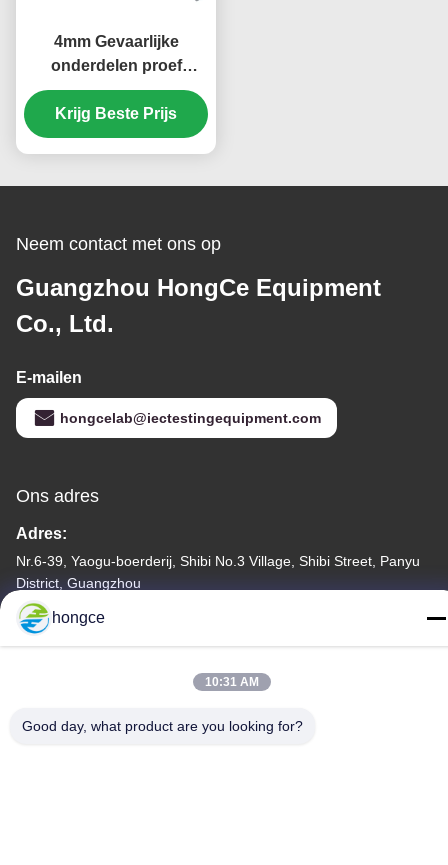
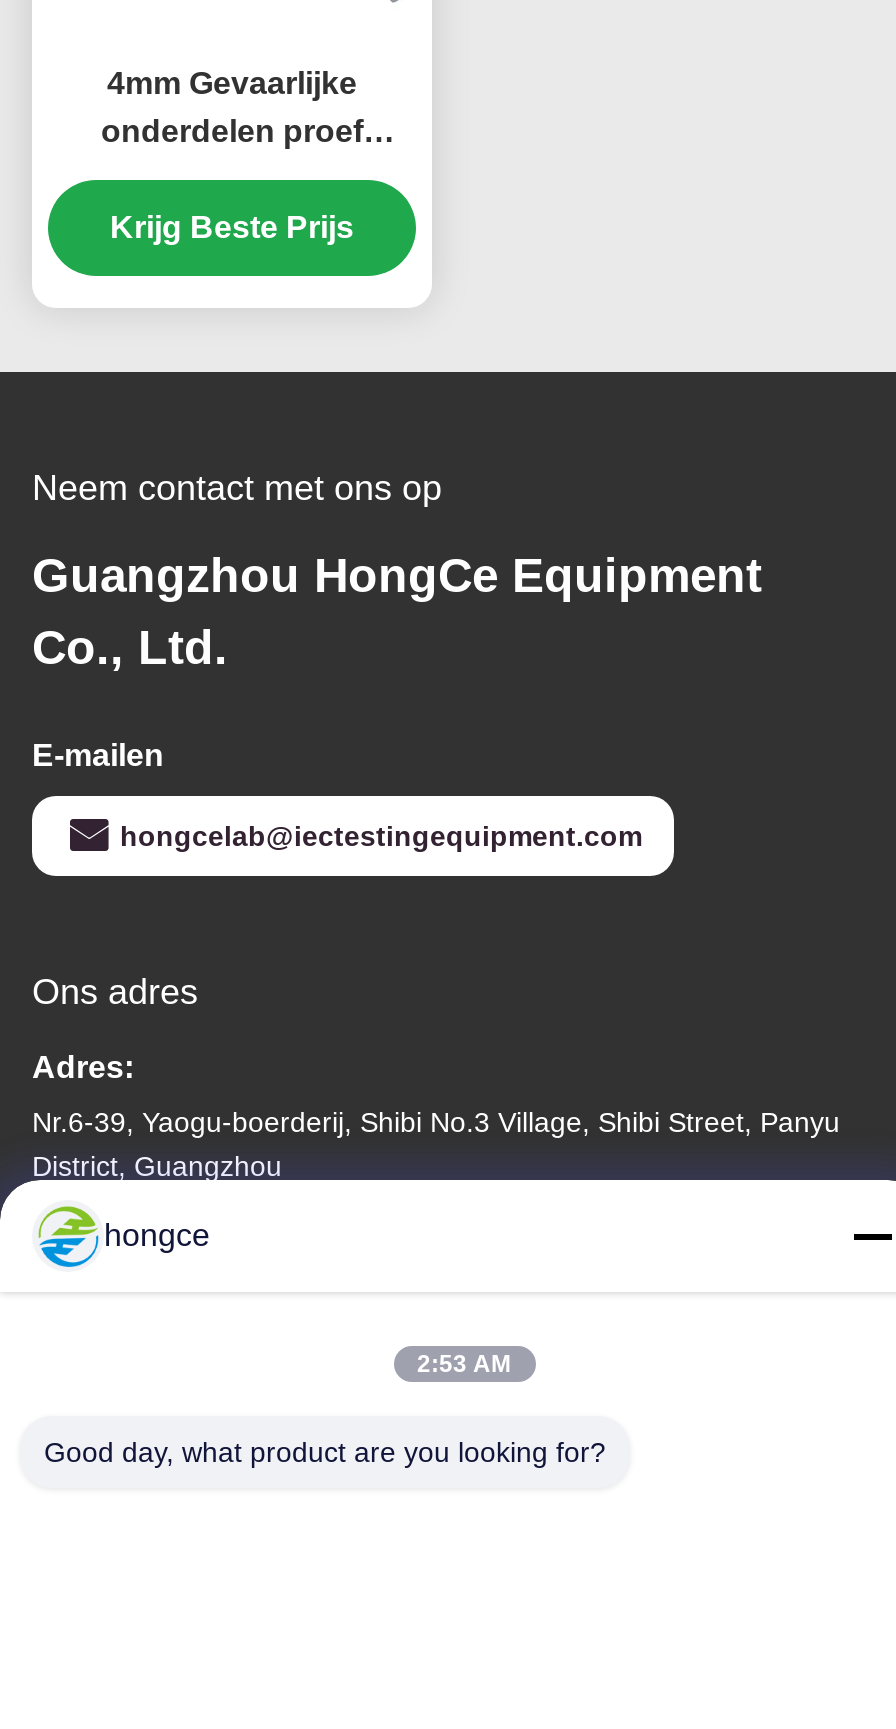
- 10:31 AM
+ 2:53 AM
